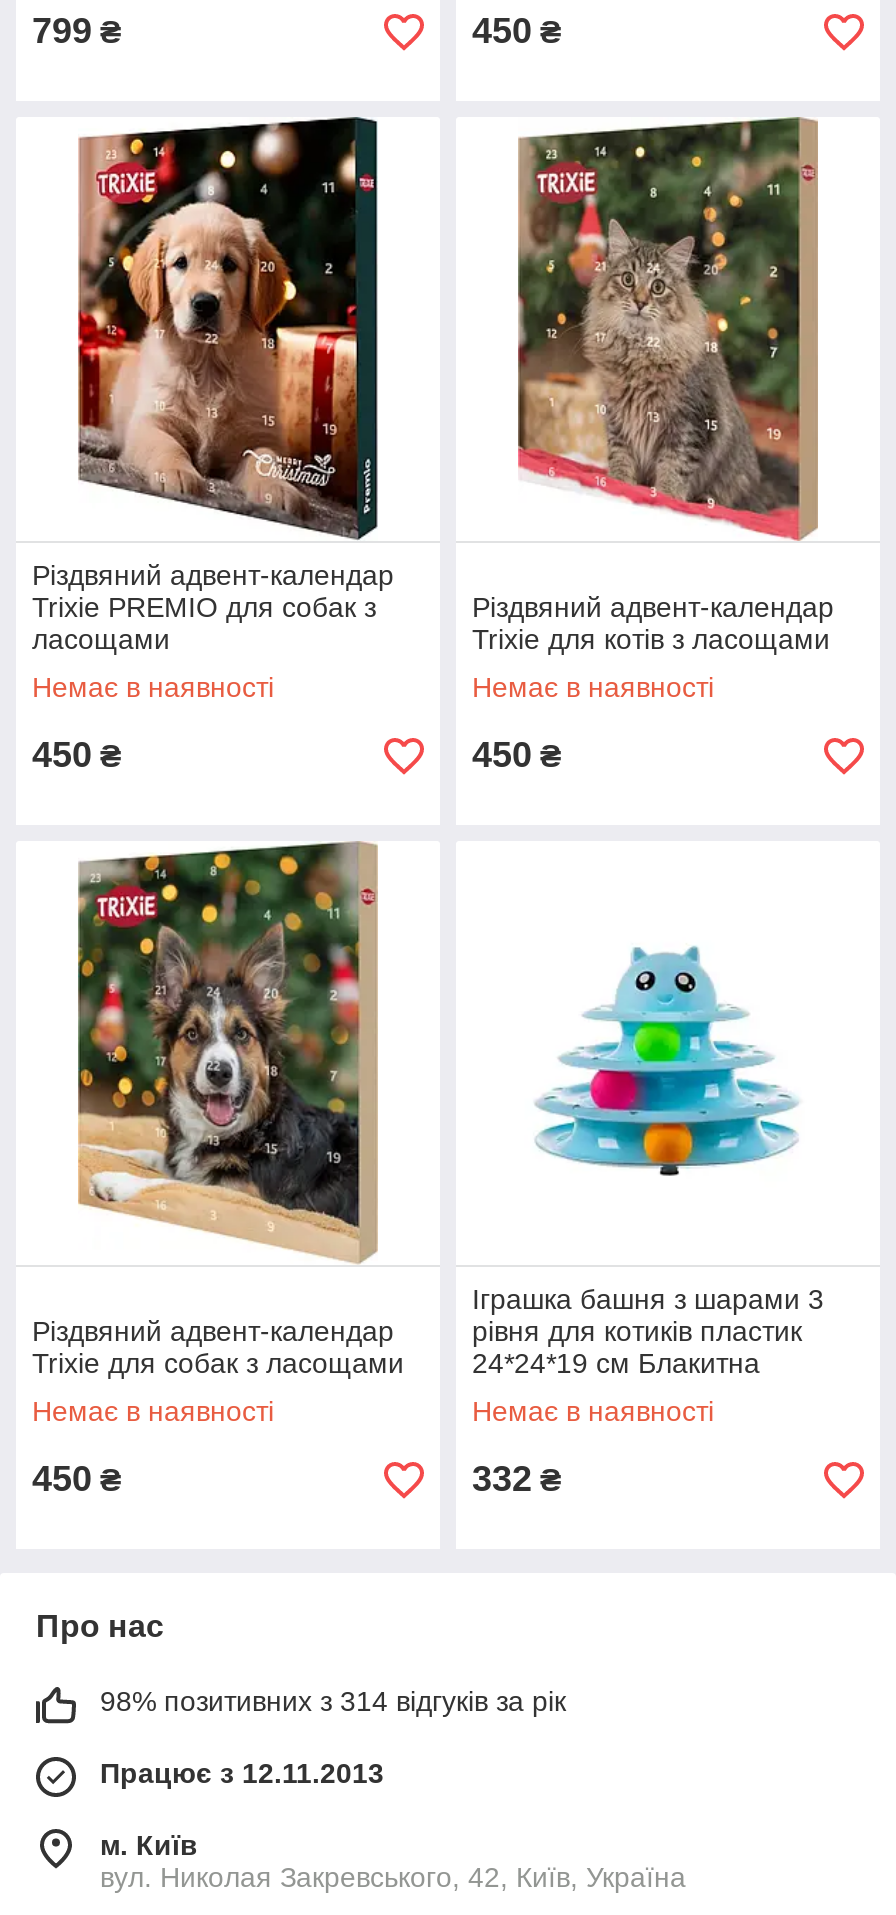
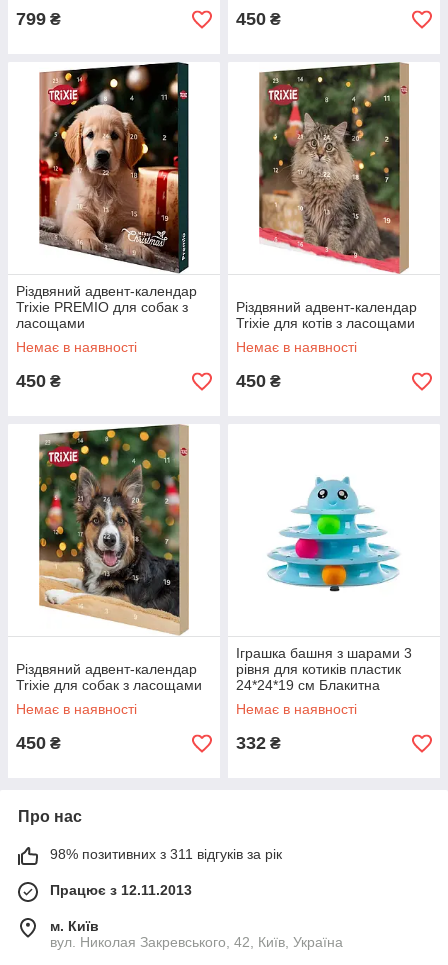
- 98% позитивних з 314 відгуків за рік
+ 98% позитивних з 311 відгуків за рік
